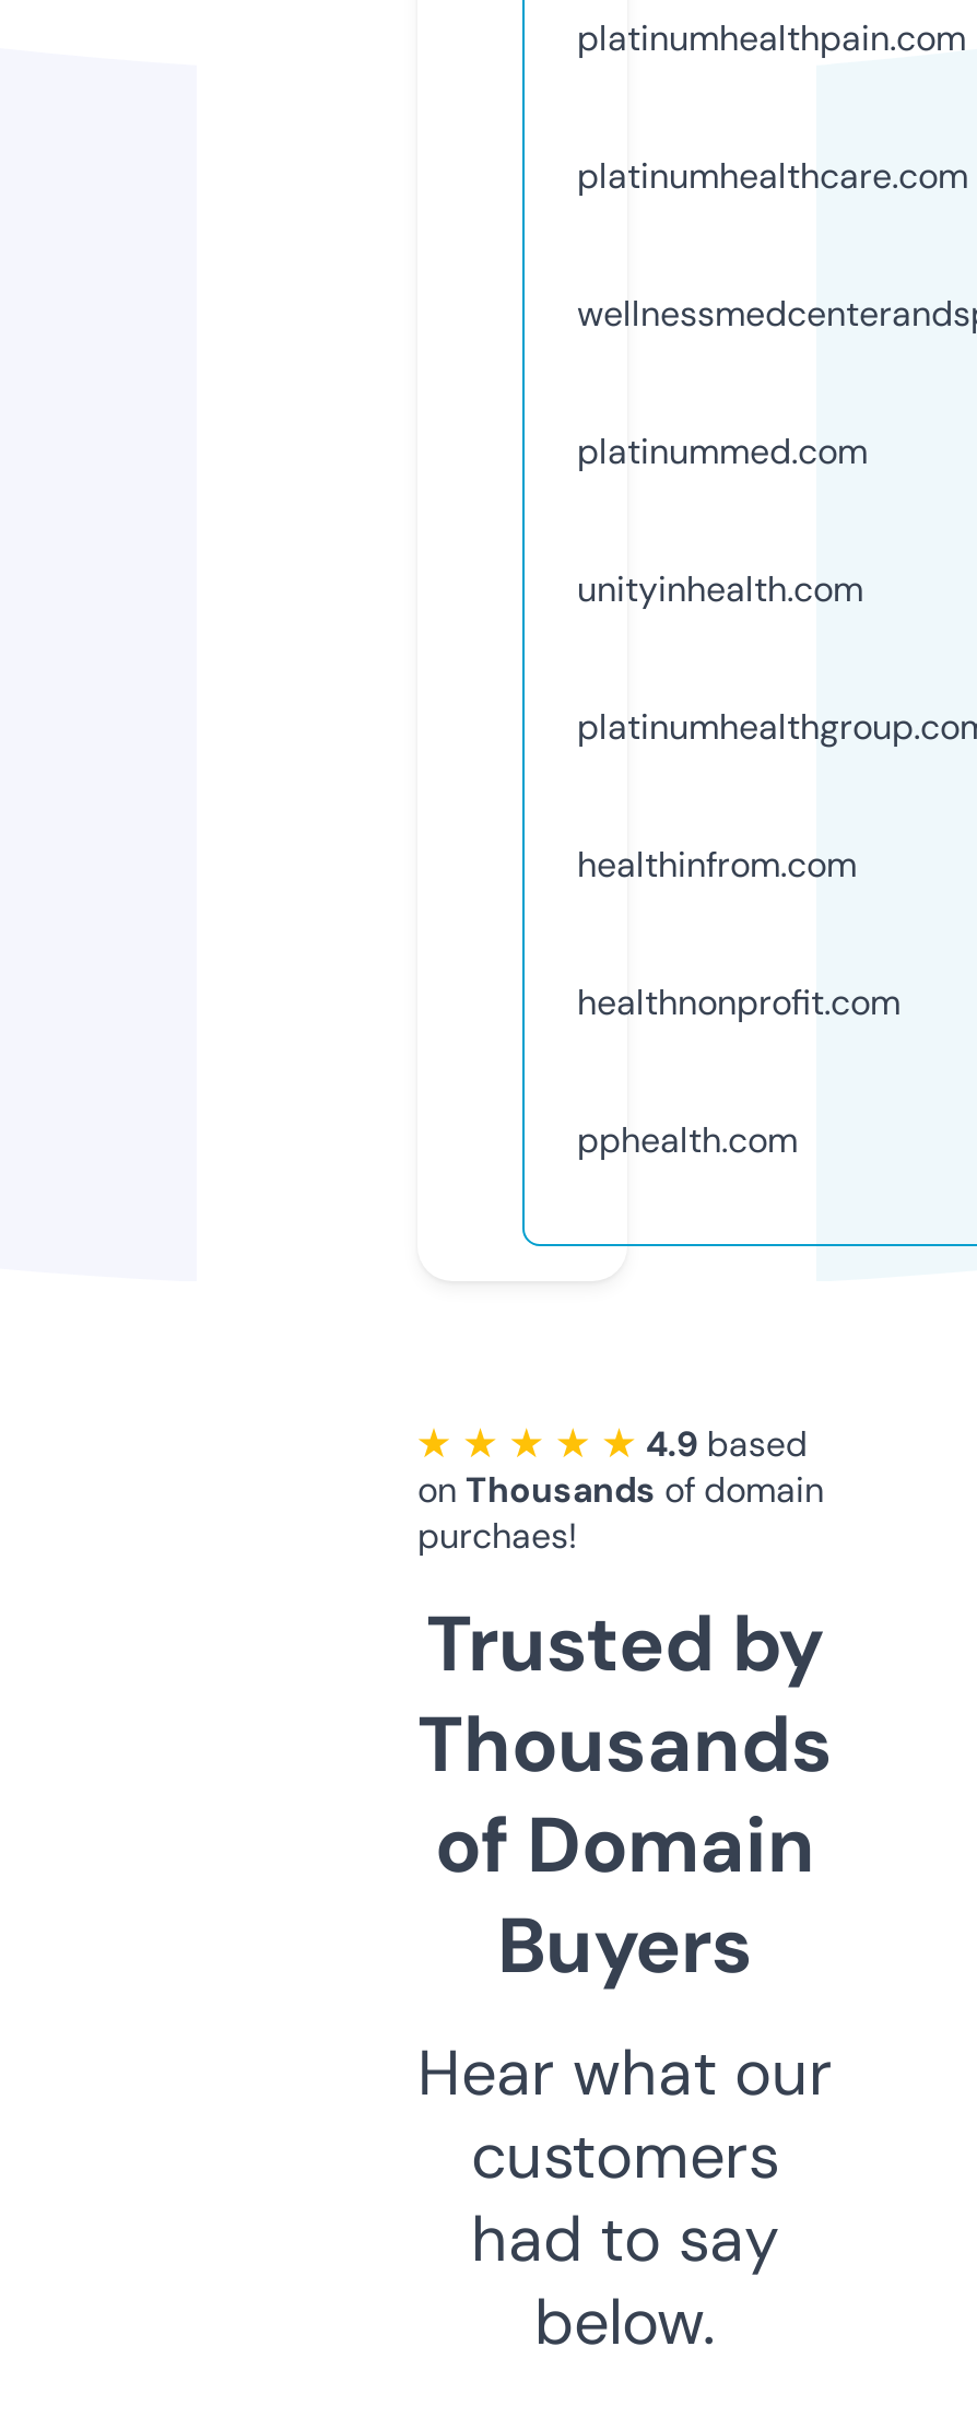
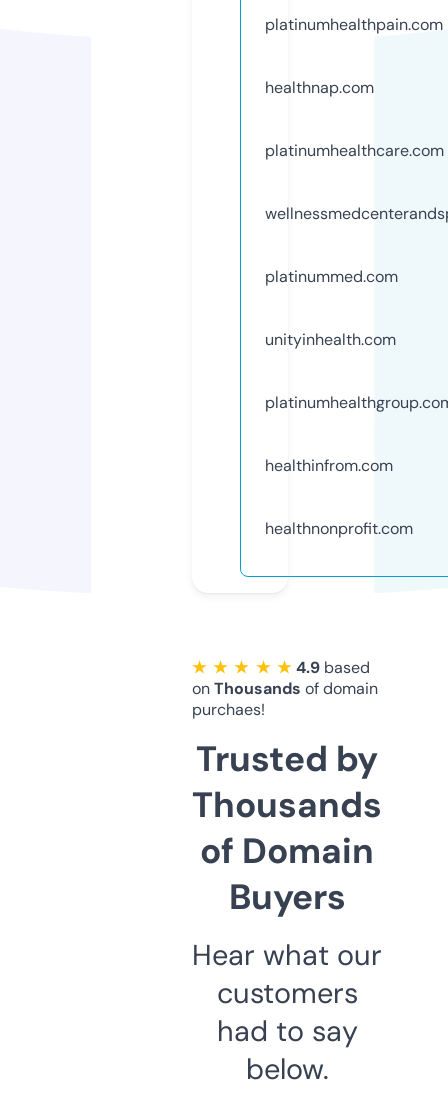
+ healthnap.com

moved down: platinumhealthcare.com | platinummed.com | unityinhealth.com | healthinfrom.com | healthnonprofit.com

- pphealth.com
